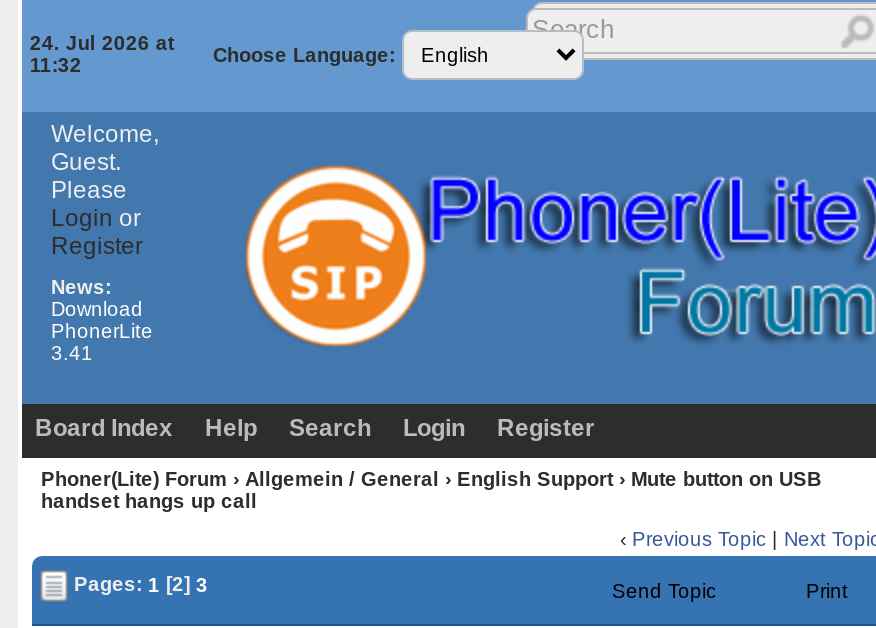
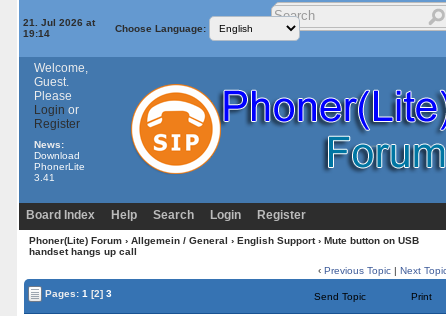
- 24. Jul 2026 at
+ 21. Jul 2026 at

- 11:32
+ 19:14
